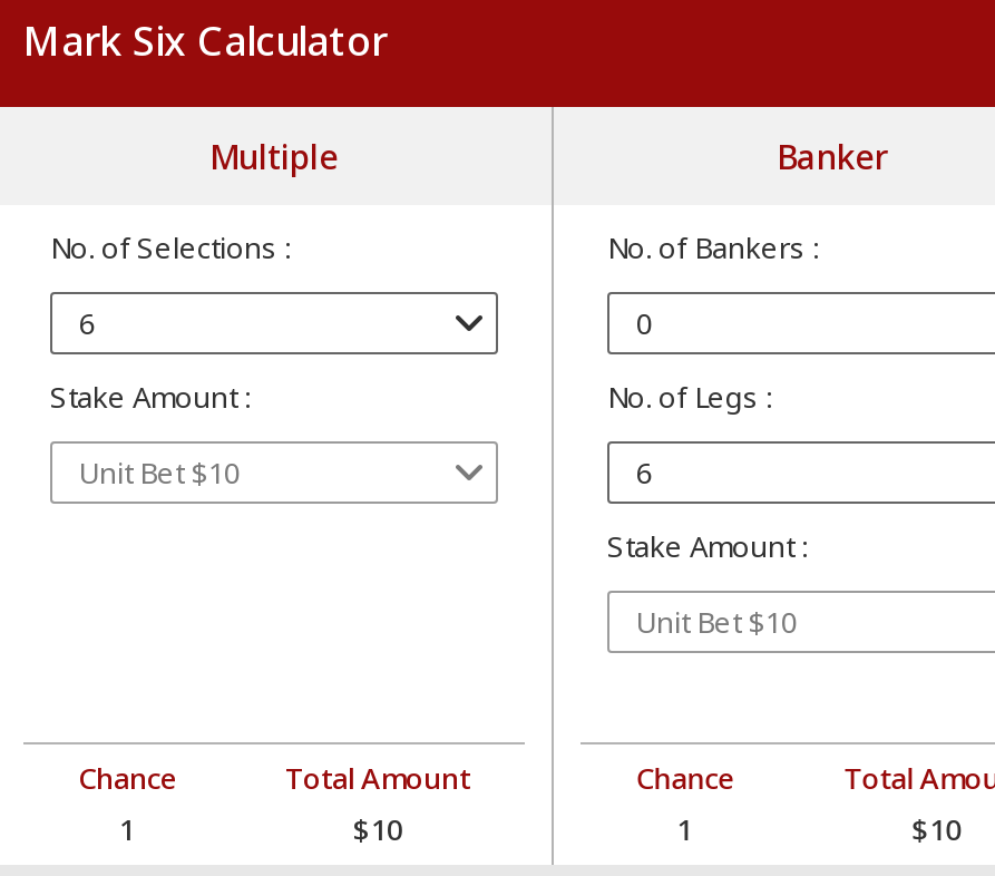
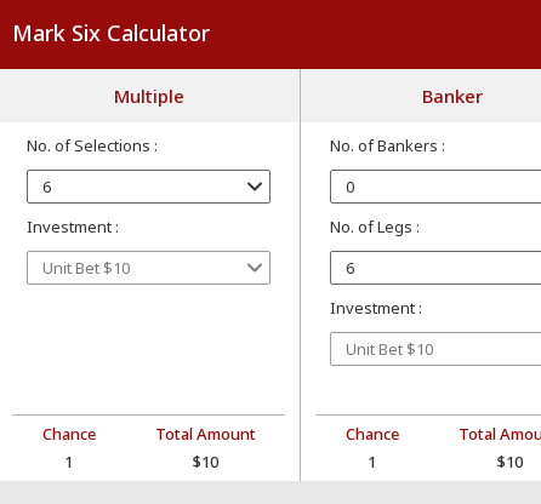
- Stake Amount:
+ Investment:

- Stake Amount:
+ Investment:
